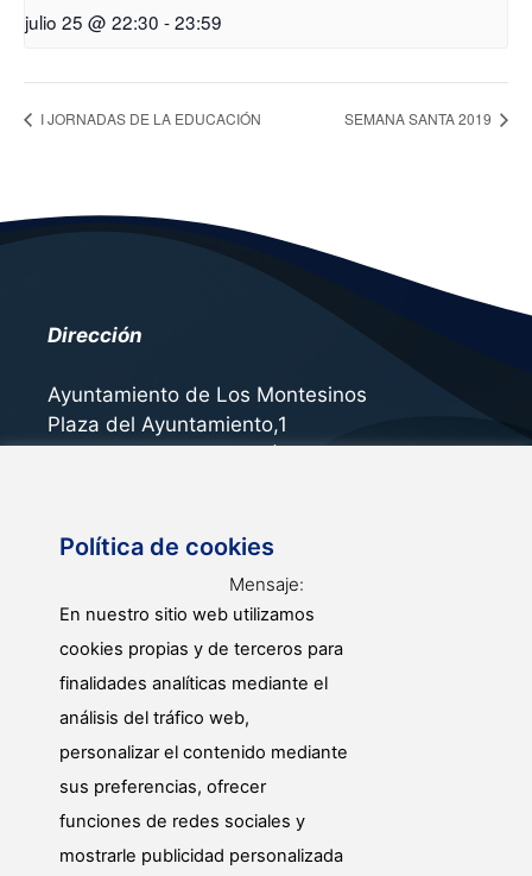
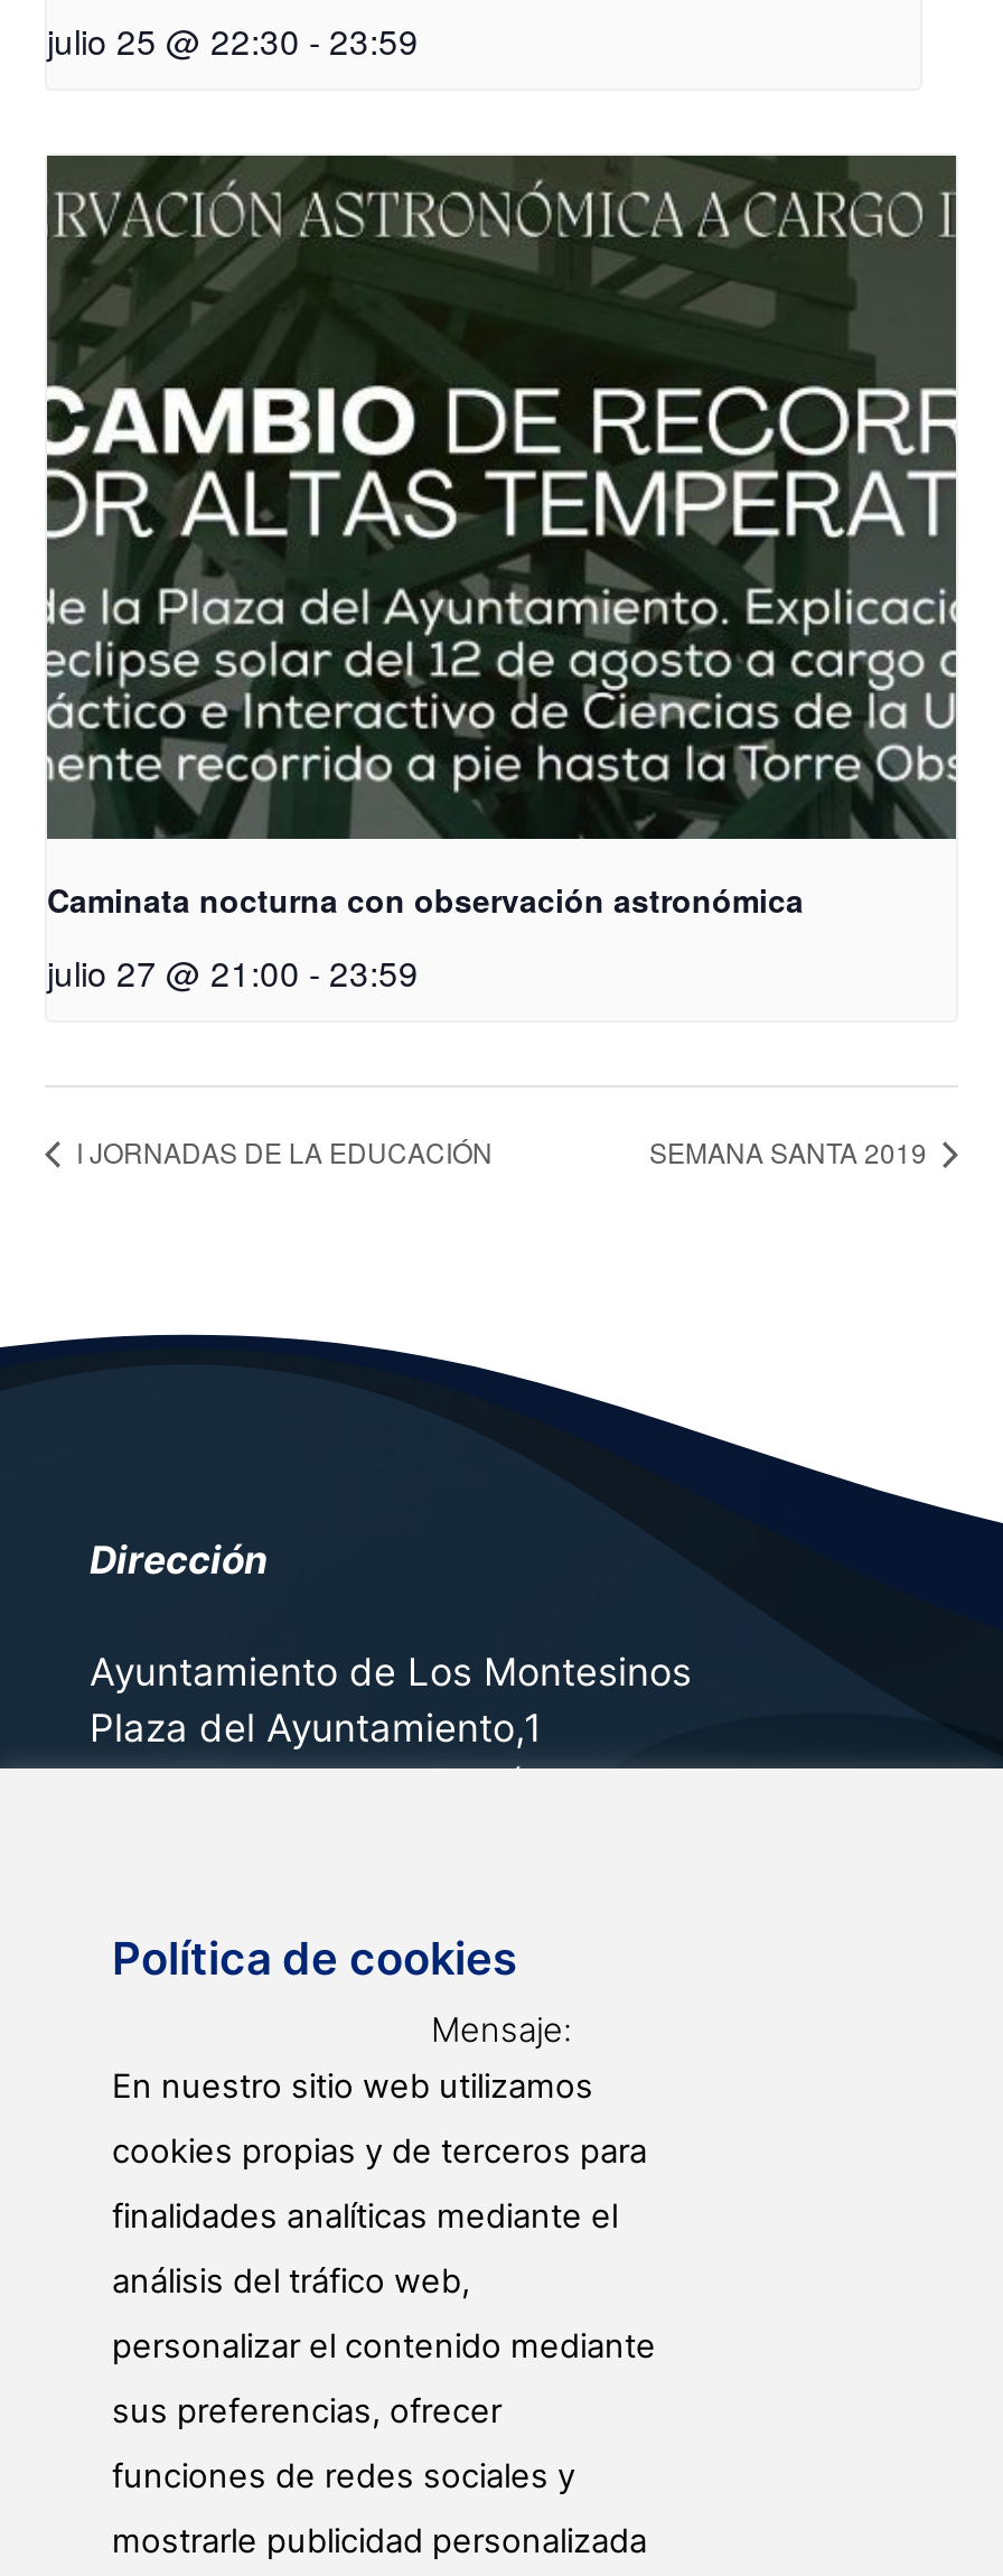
+ [image]
+ Caminata nocturna con observación astronómica
+ julio 27 @ 21:00 - 23:59
